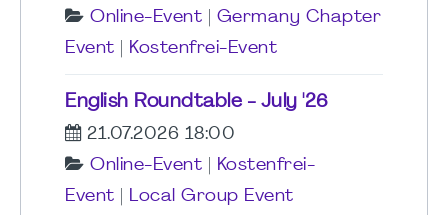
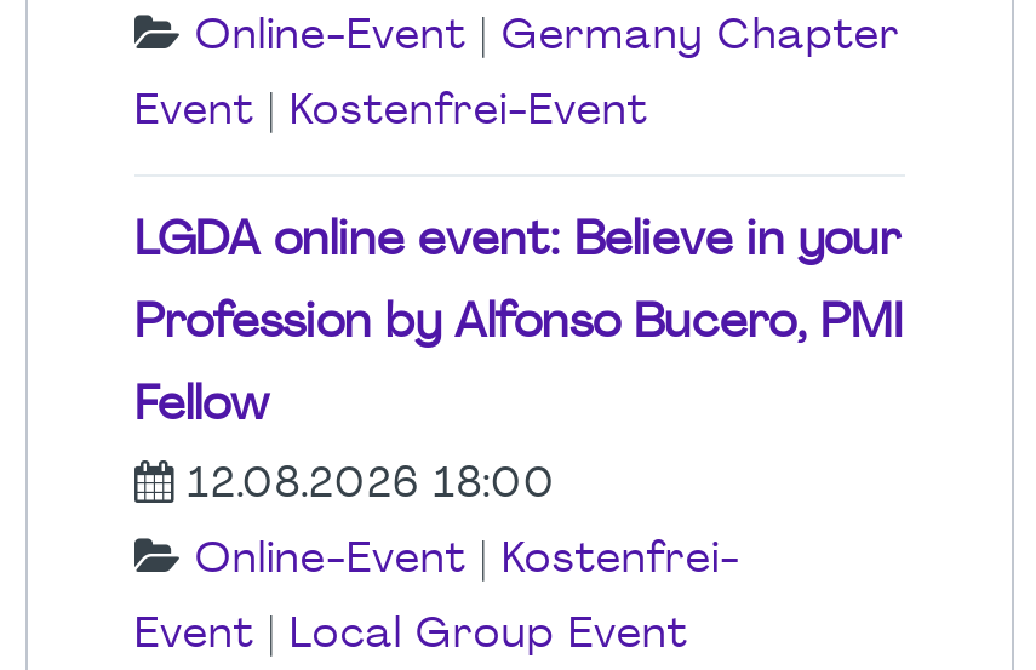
- English Roundtable - July '26
- 21.07.2026 18:00
+ LGDA online event: Believe in your
+ Profession by Alfonso Bucero, PMI
+ Fellow
+ 12.08.2026 18:00
